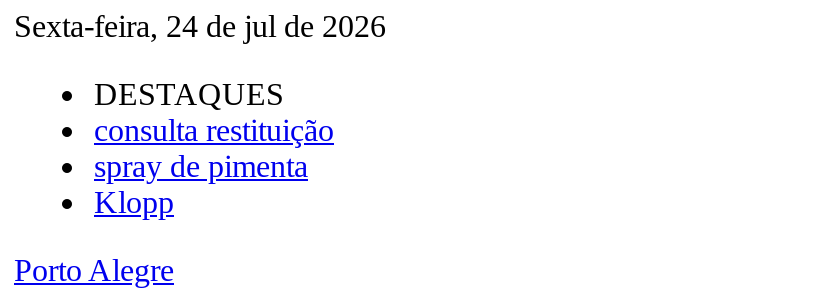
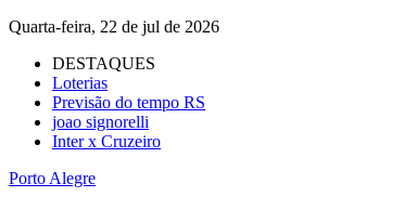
- Sexta-feira, 24 de jul de 2026
+ Quarta-feira, 22 de jul de 2026

- consulta restituição
- spray de pimenta
- Klopp
+ Loterias
+ Previsão do tempo RS
+ joao signorelli
+ Inter x Cruzeiro
